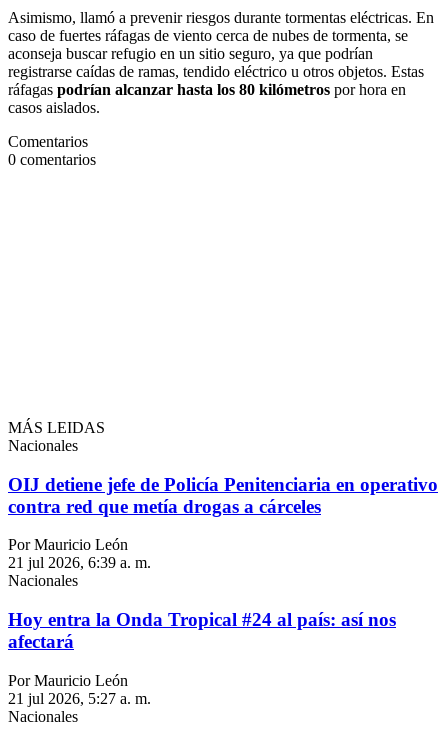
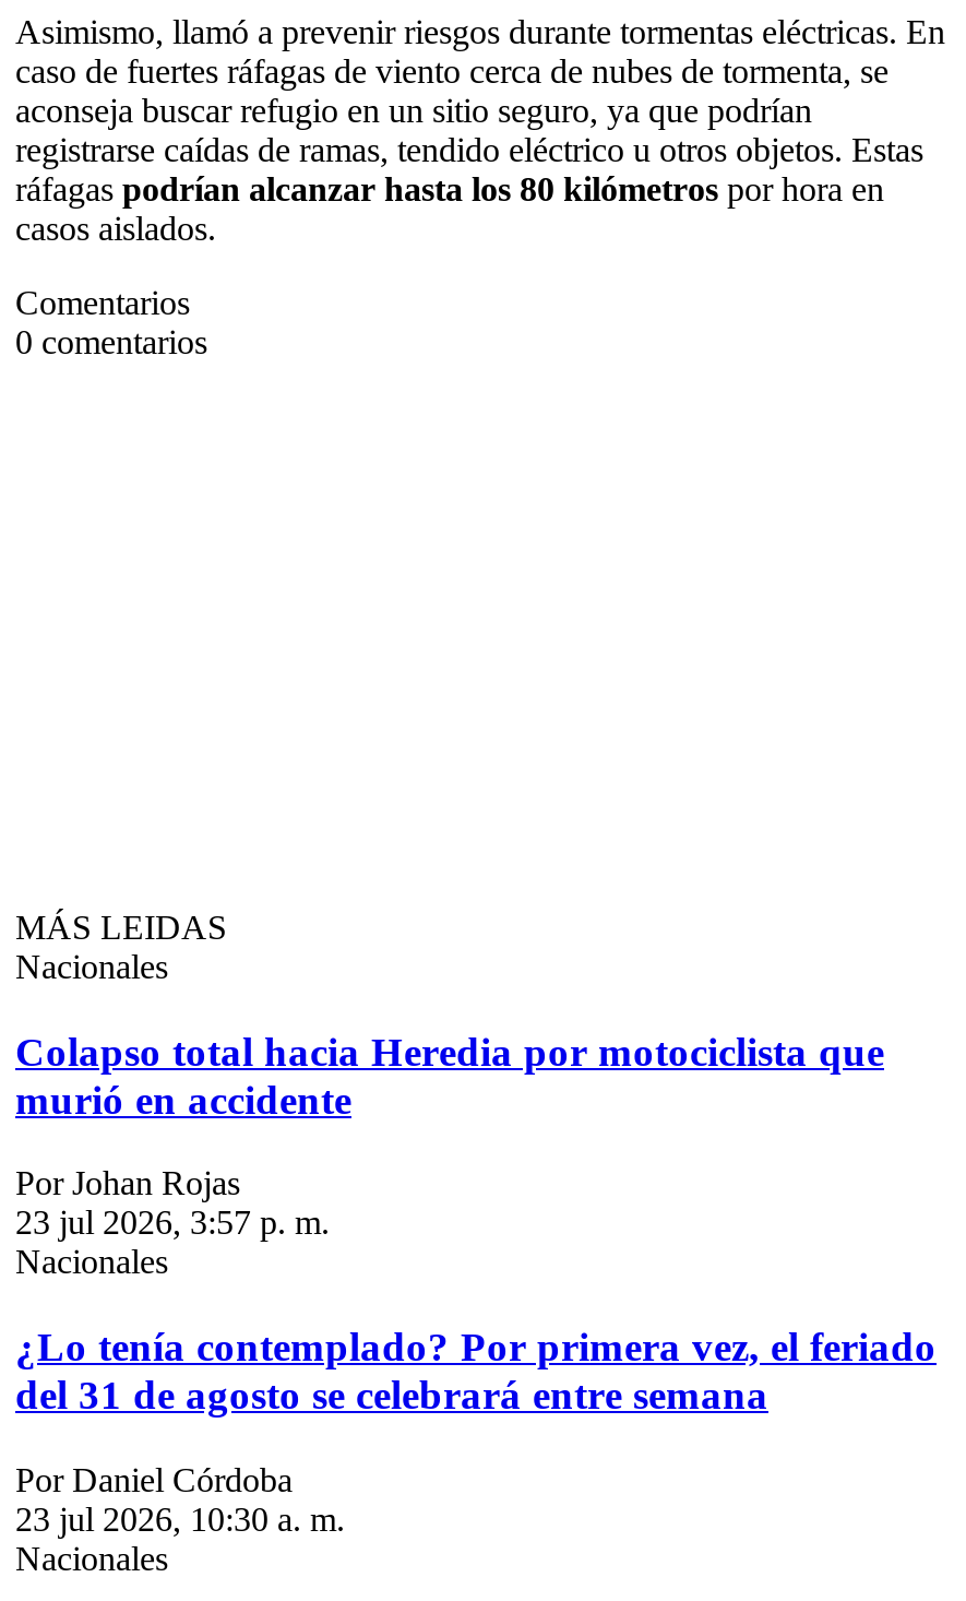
- OIJ detiene jefe de Policía Penitenciaria en operativo
- contra red que metía drogas a cárceles
+ Colapso total hacia Heredia por motociclista que
+ murió en accidente

- Por Mauricio León
- 21 jul 2026, 6:39 a. m.
+ Por Johan Rojas
+ 23 jul 2026, 3:57 p. m.

- Hoy entra la Onda Tropical #24 al país: así nos
- afectará
+ ¿Lo tenía contemplado? Por primera vez, el feriado
+ del 31 de agosto se celebrará entre semana

- Por Mauricio León
- 21 jul 2026, 5:27 a. m.
+ Por Daniel Córdoba
+ 23 jul 2026, 10:30 a. m.
